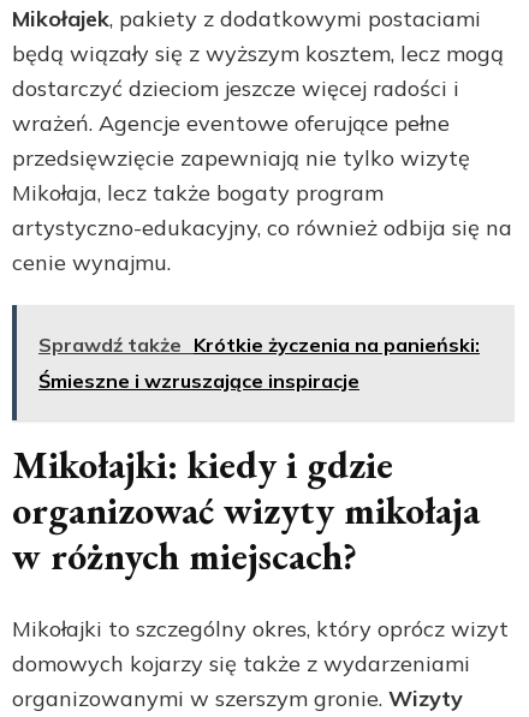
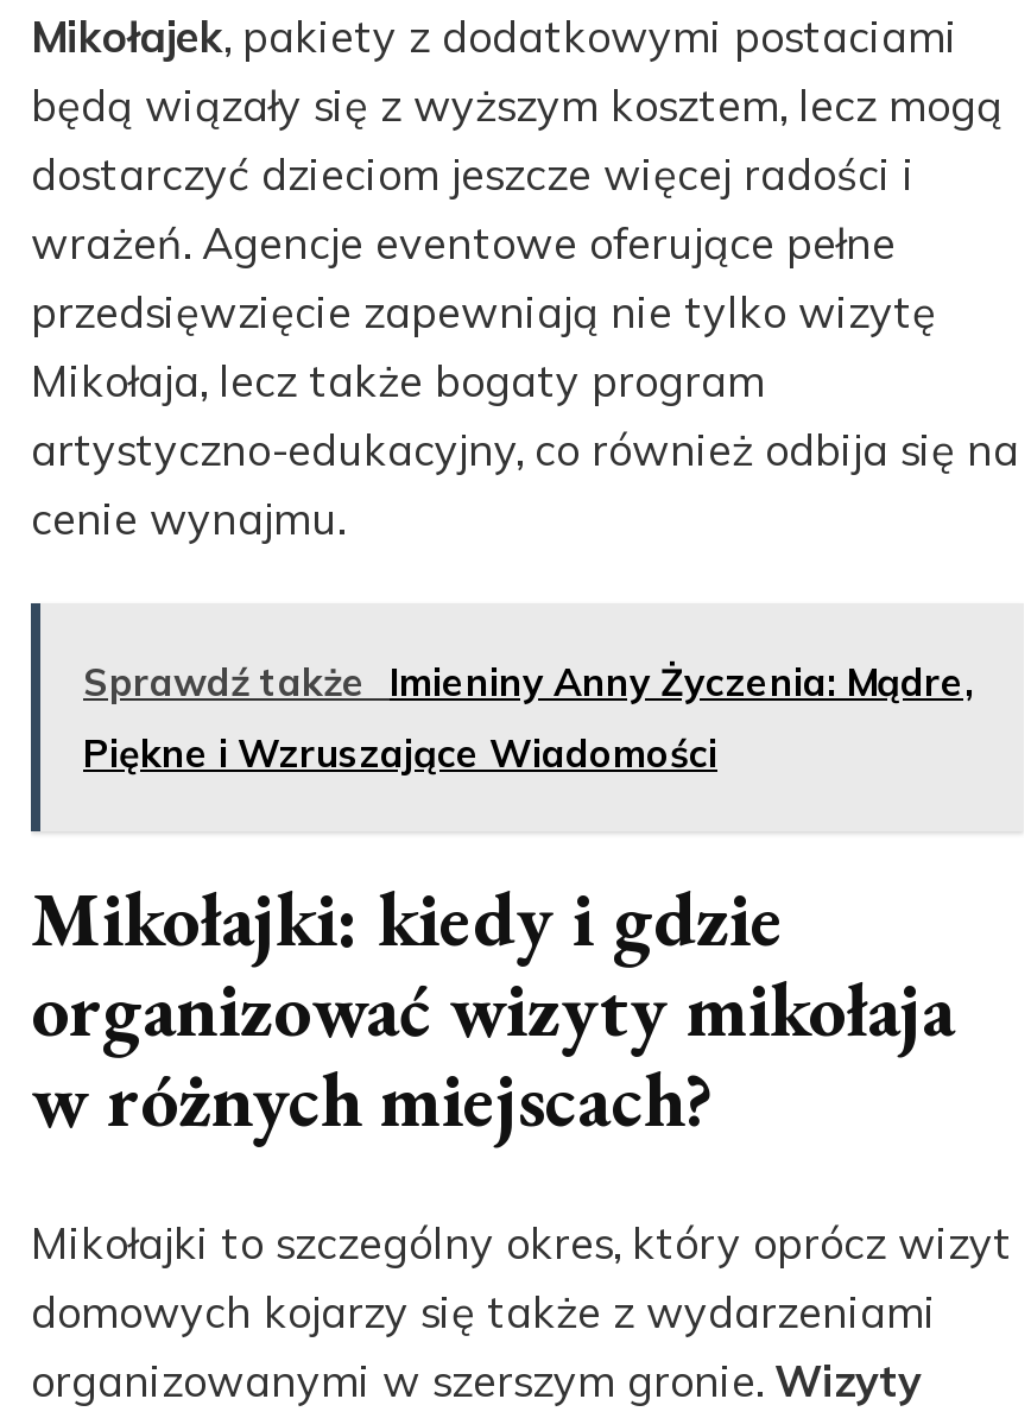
- Sprawdź także Krótkie życzenia na panieński:
+ Sprawdź także Imieniny Anny Życzenia: Mądre,

- Śmieszne i wzruszające inspiracje
+ Piękne i Wzruszające Wiadomości
